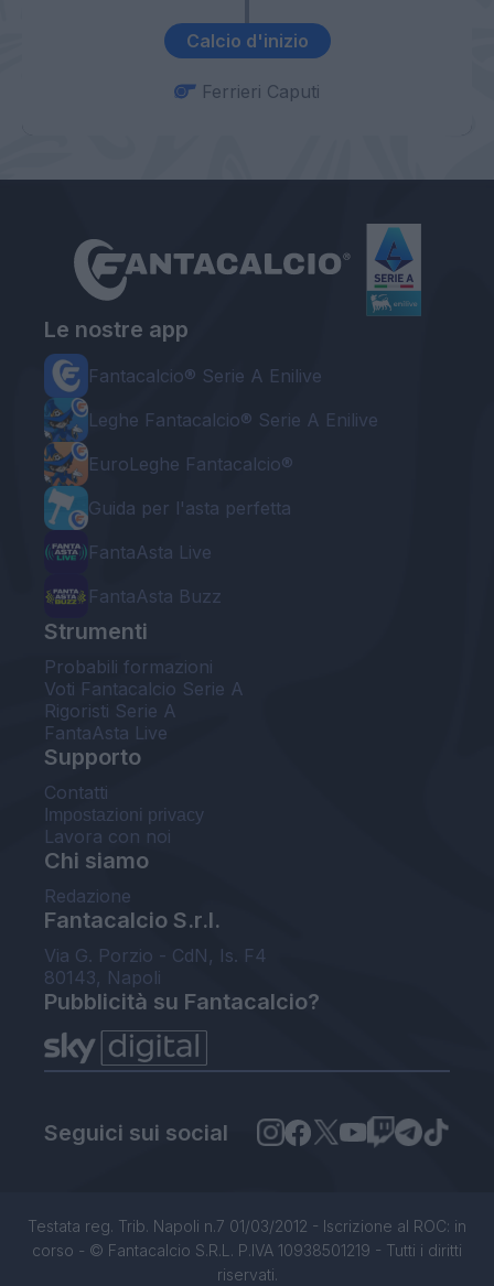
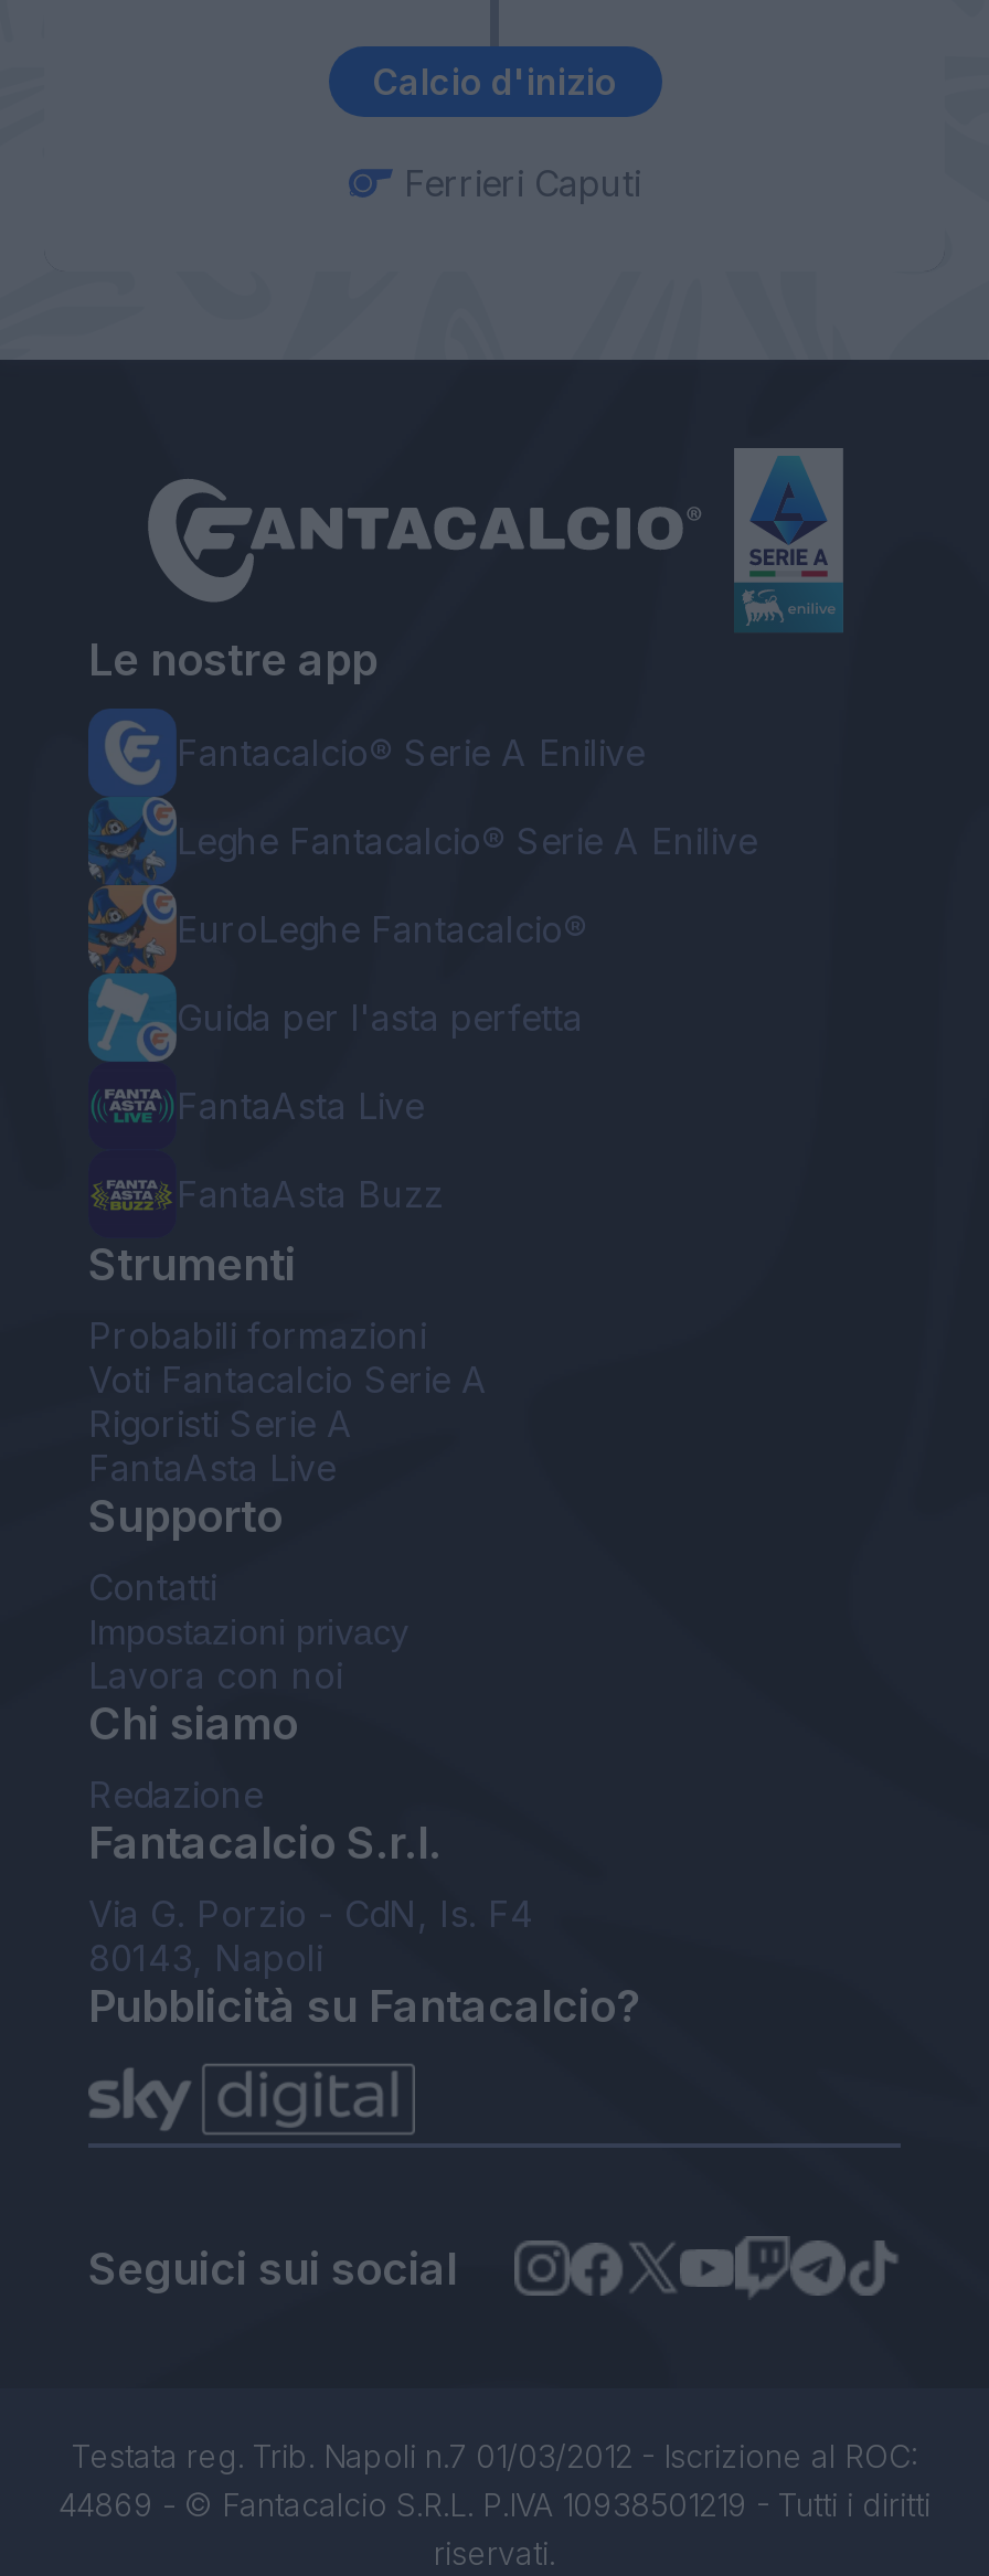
- Testata reg. Trib. Napoli n.7 01/03/2012 - Iscrizione al ROC: in
- corso - © Fantacalcio S.R.L. P.IVA 10938501219 - Tutti i diritti
+ Testata reg. Trib. Napoli n.7 01/03/2012 - Iscrizione al ROC:
+ 44869 - © Fantacalcio S.R.L. P.IVA 10938501219 - Tutti i diritti
